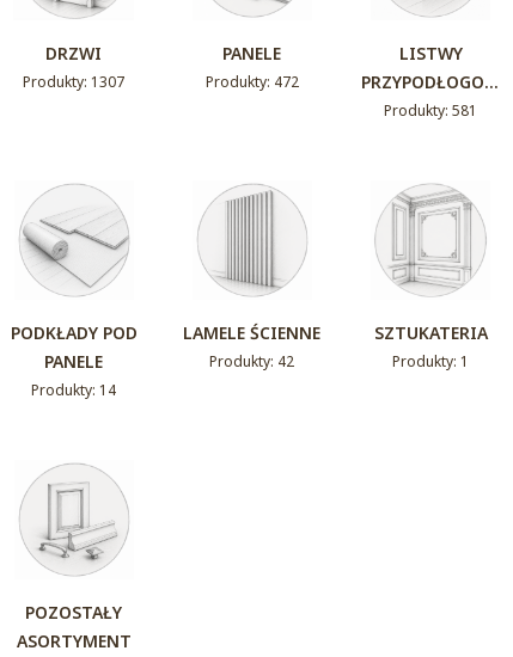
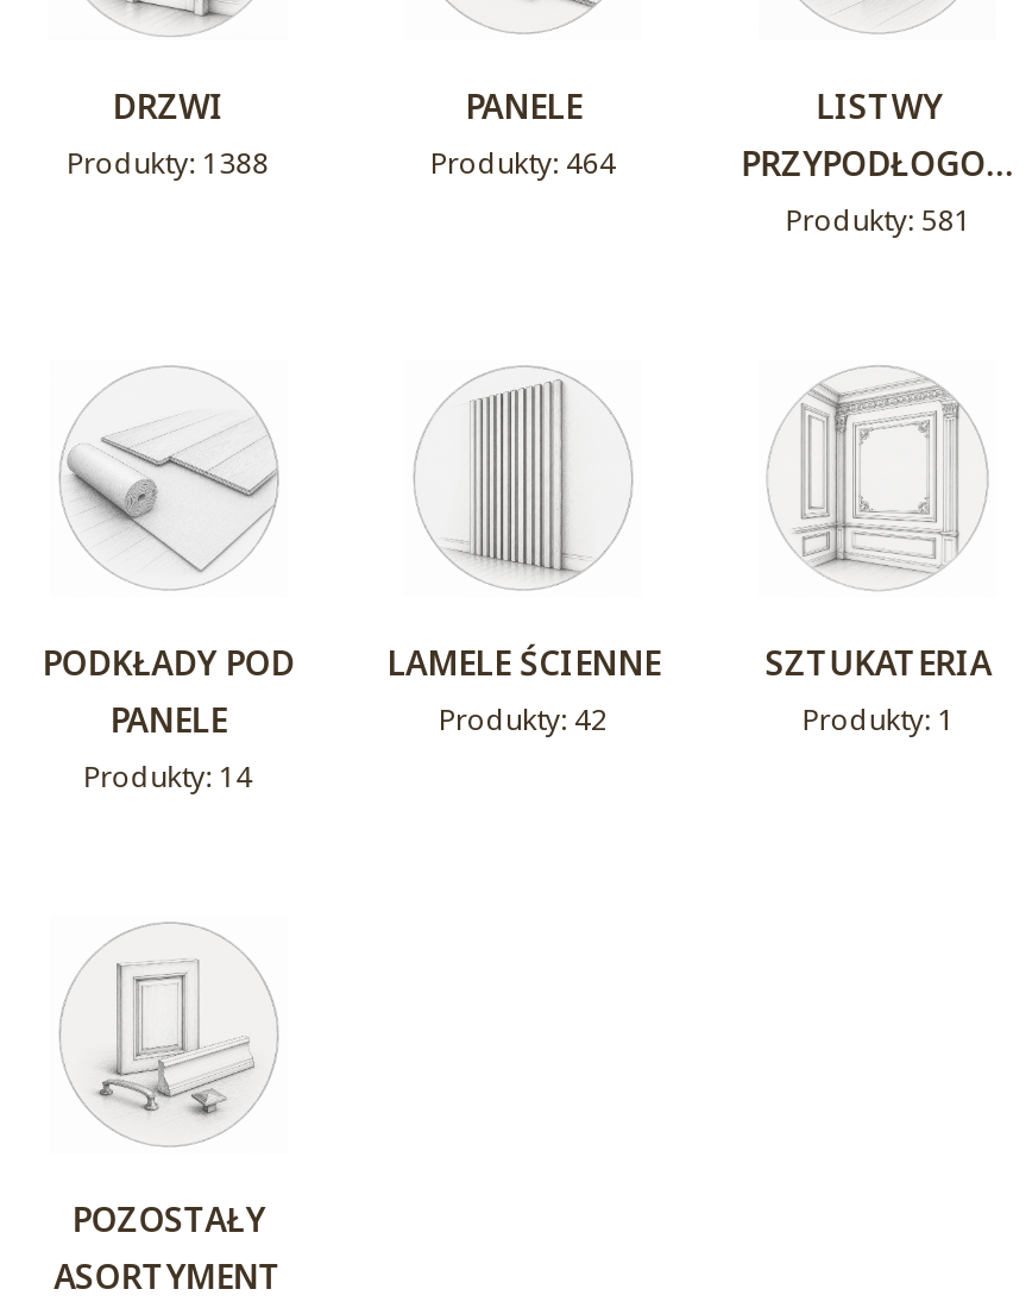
- Produkty: 1307
+ Produkty: 1388

- Produkty: 472
+ Produkty: 464
